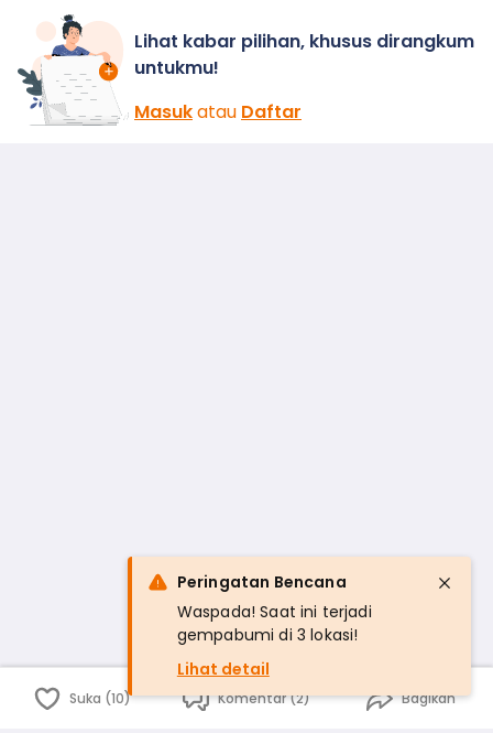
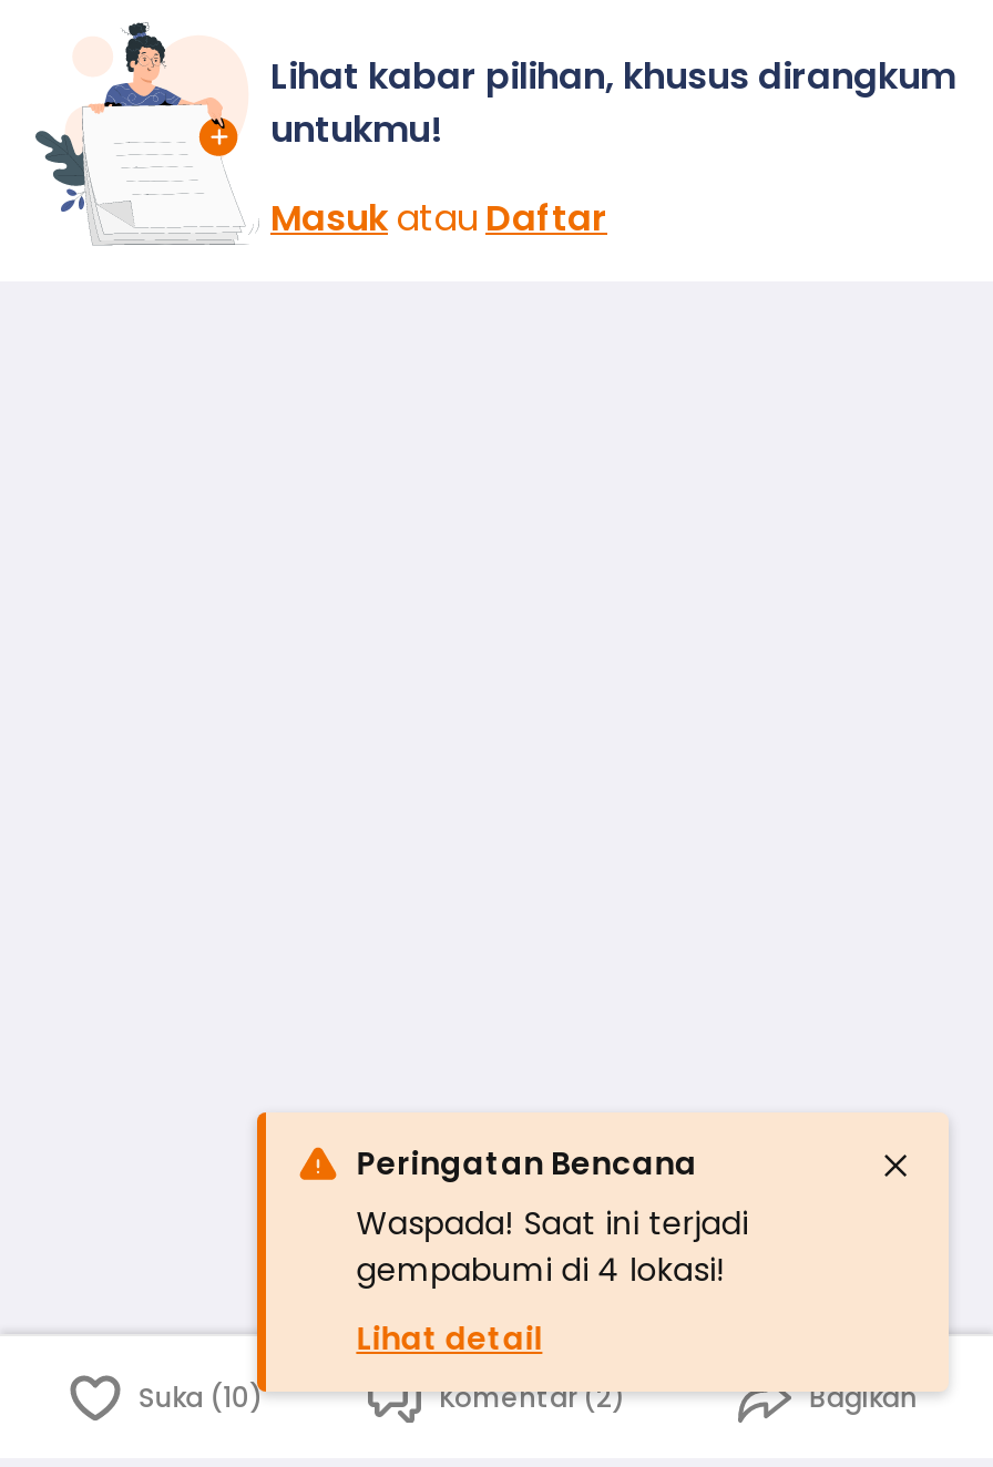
- gempabumi di 3 lokasi!
+ gempabumi di 4 lokasi!
